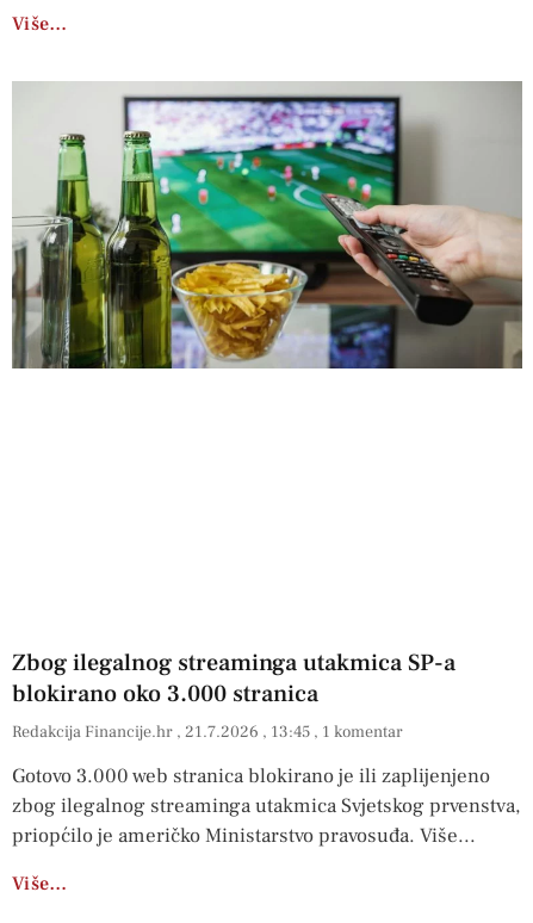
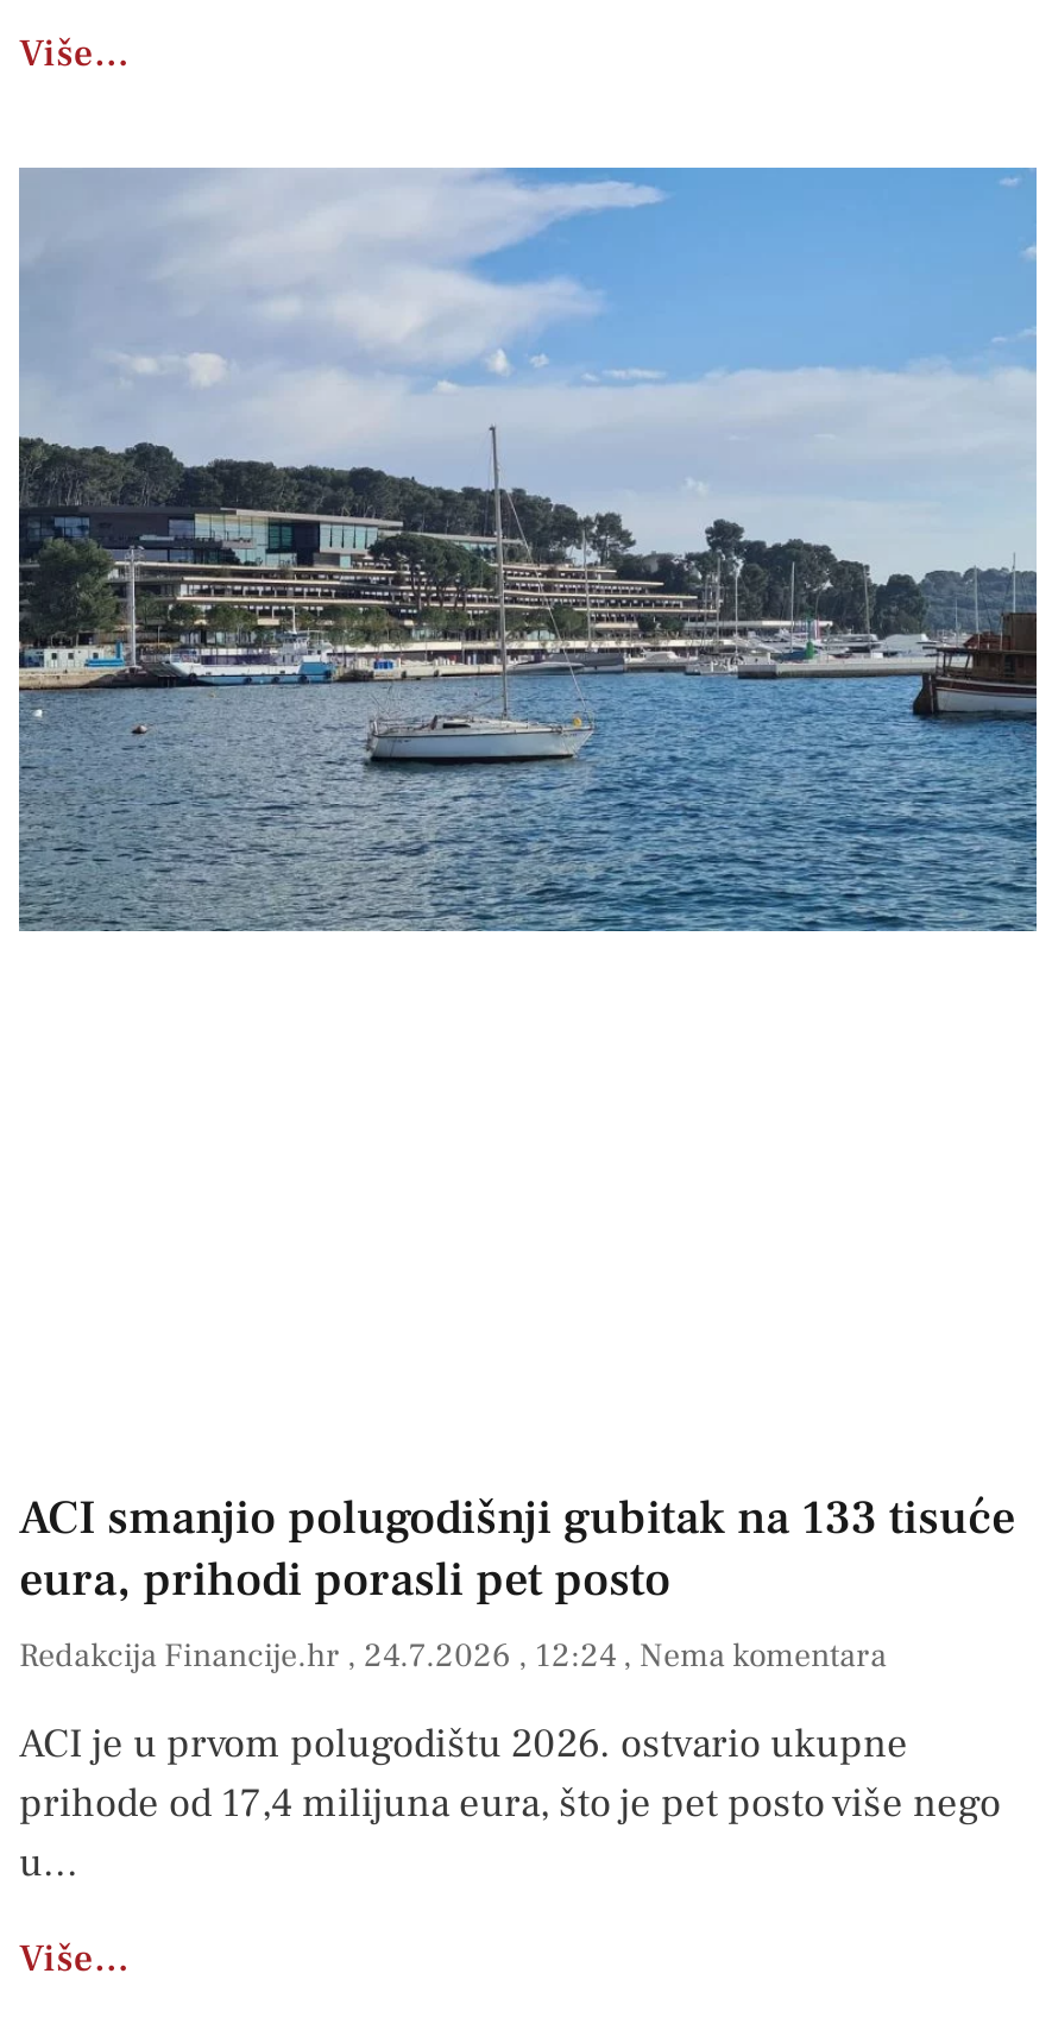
- [image]
+ [image]

- Zbog ilegalnog streaminga utakmica SP-a
- blokirano oko 3.000 stranica
- Redakcija Financije.hr 21.7.2026 13:45 1 komentar
+ ACI smanjio polugodišnji gubitak na 133 tisuće
+ eura, prihodi porasli pet posto
+ Redakcija Financije.hr 24.7.2026 12:24 Nema komentara

- Gotovo 3.000 web stranica blokirano je ili zaplijenjeno
- zbog ilegalnog streaminga utakmica Svjetskog prvenstva,
- priopćilo je američko Ministarstvo pravosuđa. Više
+ ACI je u prvom polugodištu 2026. ostvario ukupne
+ prihode od 17,4 milijuna eura, što je pet posto više nego
+ u
